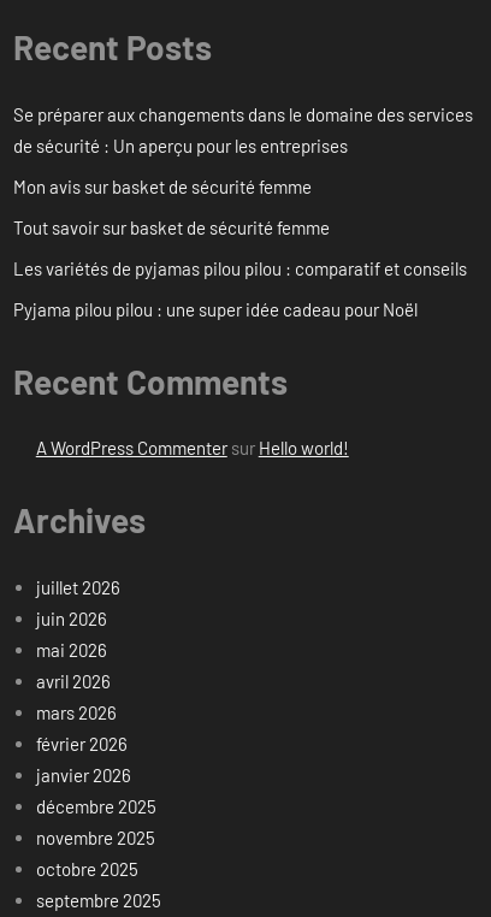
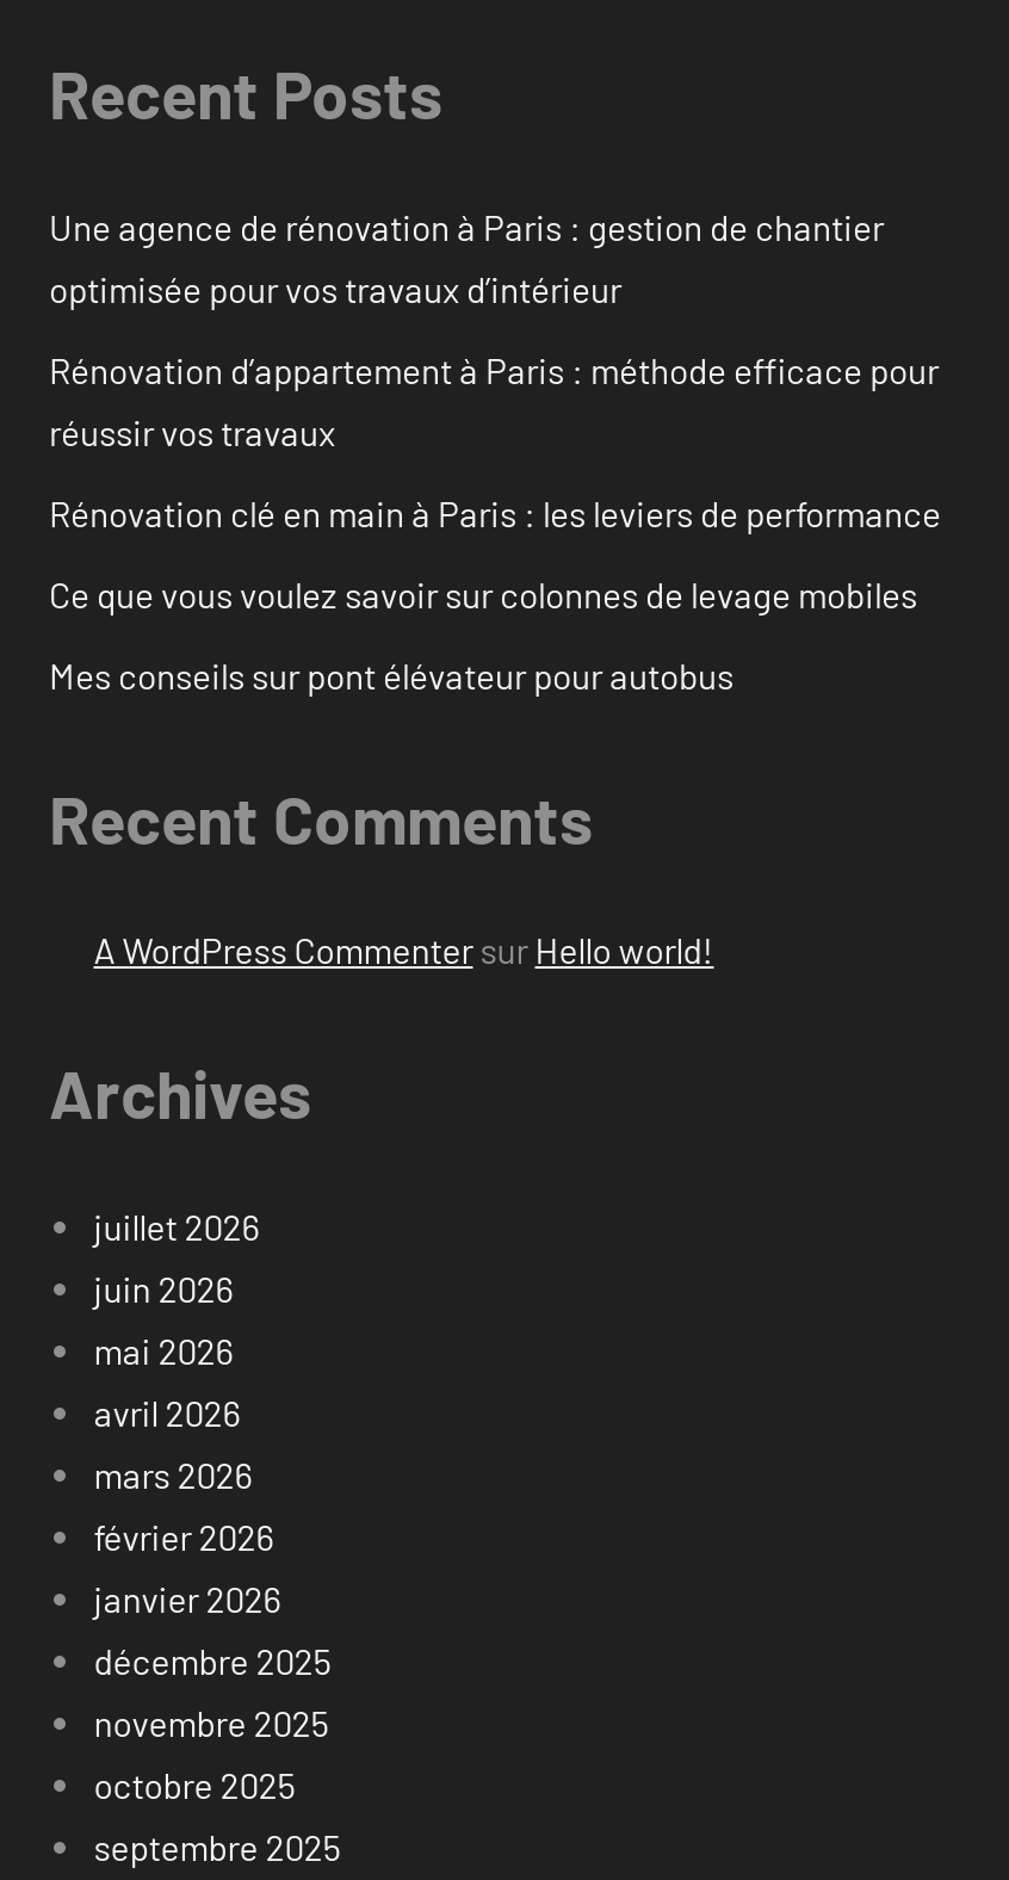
- Se préparer aux changements dans le domaine des services
- de sécurité : Un aperçu pour les entreprises
+ Une agence de rénovation à Paris : gestion de chantier
+ optimisée pour vos travaux d’intérieur

- Mon avis sur basket de sécurité femme
+ Rénovation d’appartement à Paris : méthode efficace pour
+ réussir vos travaux

- Tout savoir sur basket de sécurité femme
+ Rénovation clé en main à Paris : les leviers de performance

- Les variétés de pyjamas pilou pilou : comparatif et conseils
+ Ce que vous voulez savoir sur colonnes de levage mobiles

- Pyjama pilou pilou : une super idée cadeau pour Noël
+ Mes conseils sur pont élévateur pour autobus
